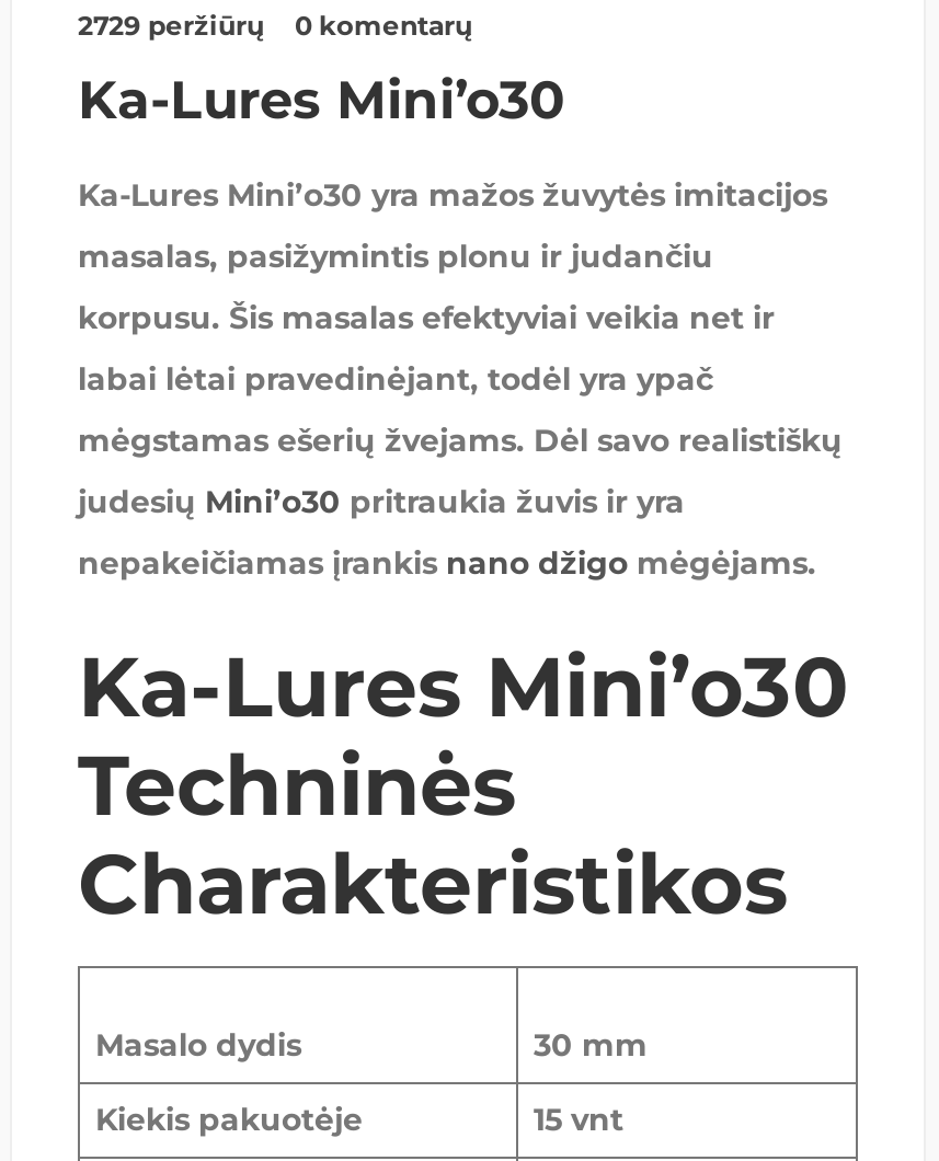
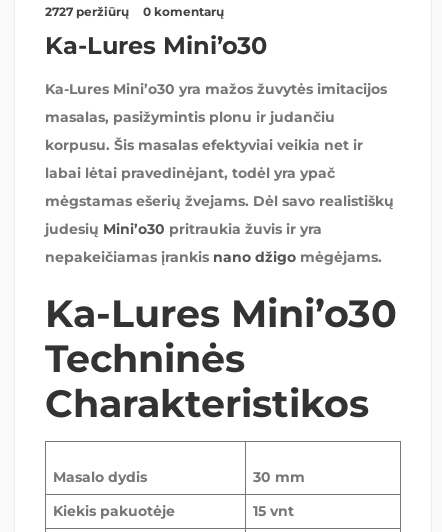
- 2729 peržiūrų 0 komentarų
+ 2727 peržiūrų 0 komentarų
